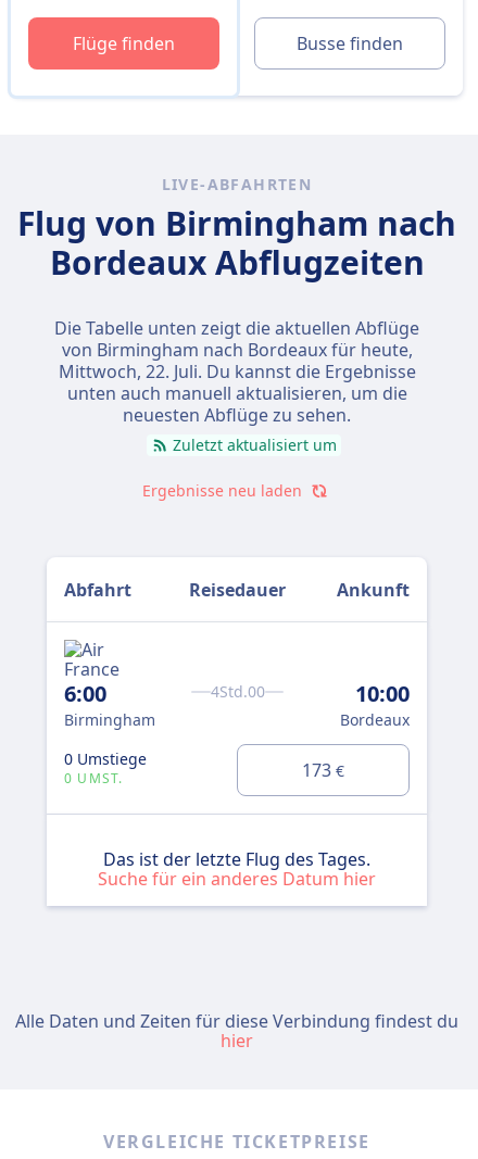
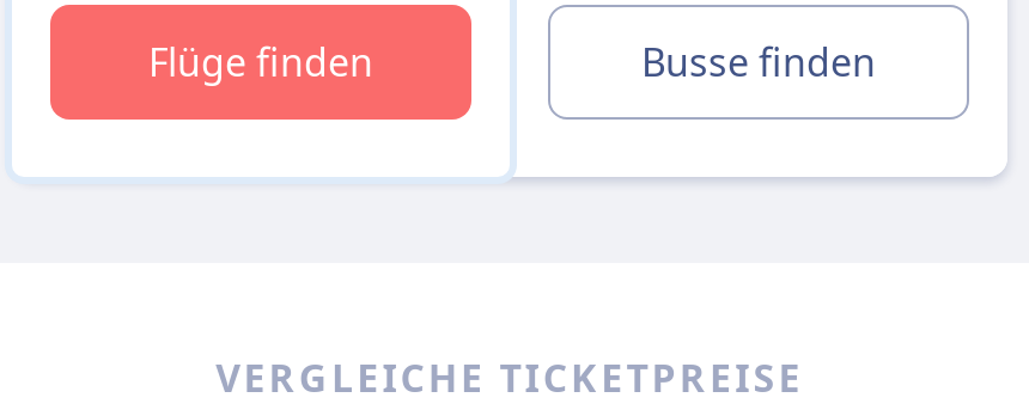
- LIVE-ABFAHRTEN
- Flug von Birmingham nach
- Bordeaux Abflugzeiten
- Die Tabelle unten zeigt die aktuellen Abflüge
- von Birmingham nach Bordeaux für heute,
- Mittwoch, 22. Juli. Du kannst die Ergebnisse
- unten auch manuell aktualisieren, um die
- neuesten Abflüge zu sehen.
- Zuletzt aktualisiert um
- Ergebnisse neu laden

- [image]
- Abfahrt
- Reisedauer
- Ankunft

- 6:00
- Birmingham

- 4Std.00
- 10:00
- Bordeaux
- 0 Umstiege
- 0 UMST.
- 173 €

- Das ist der letzte Flug des Tages.
- Suche für ein anderes Datum hier

- Alle Daten und Zeiten für diese Verbindung findest du
- hier
